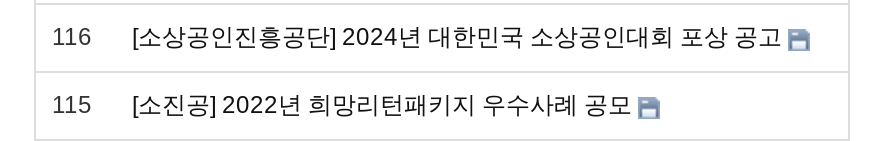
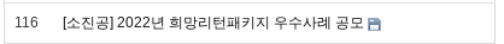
- [소상공인진흥공단] 2024년 대한민국 소상공인대회 포상 공고
- 115
